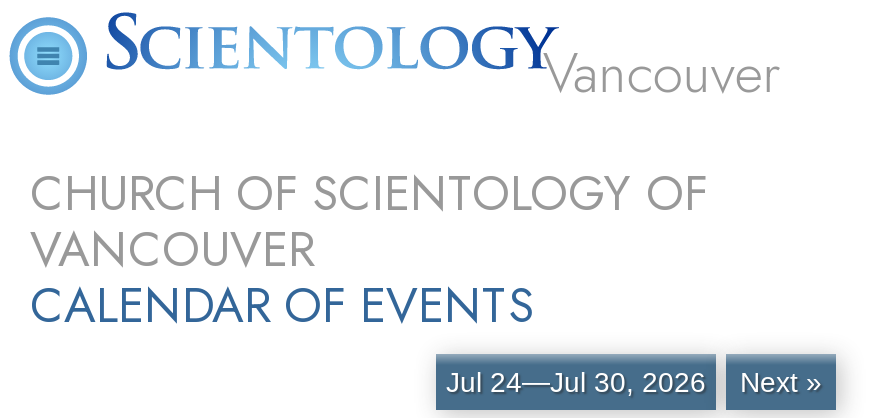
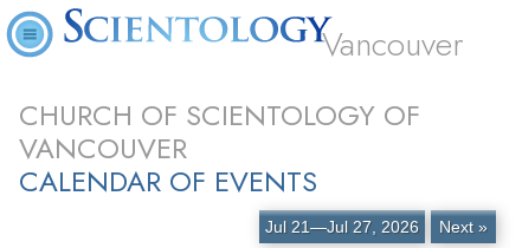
- Jul 24—Jul 30, 2026 Next »
+ Jul 21—Jul 27, 2026 Next »
